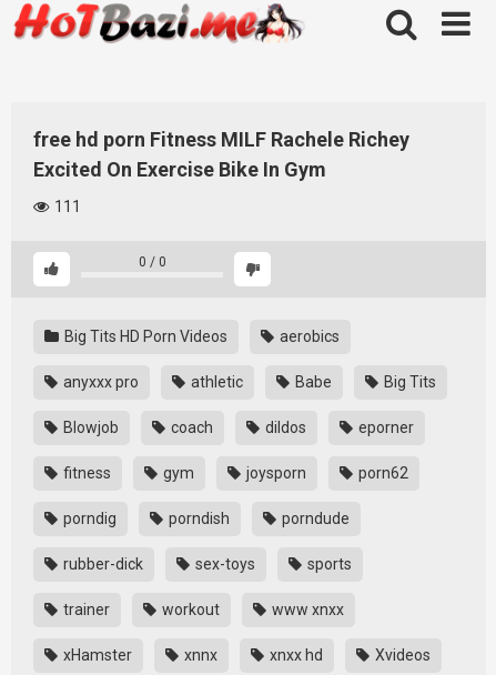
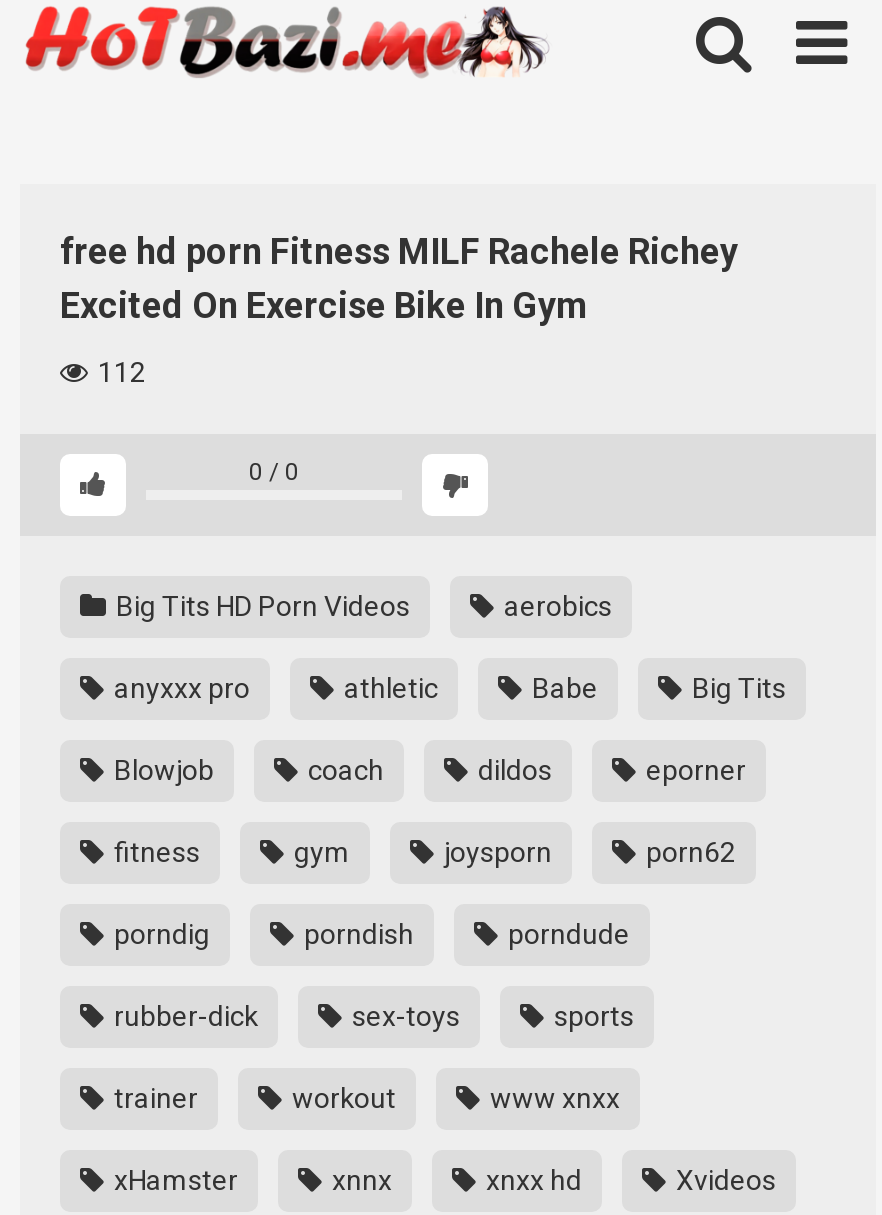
- 111
+ 112
